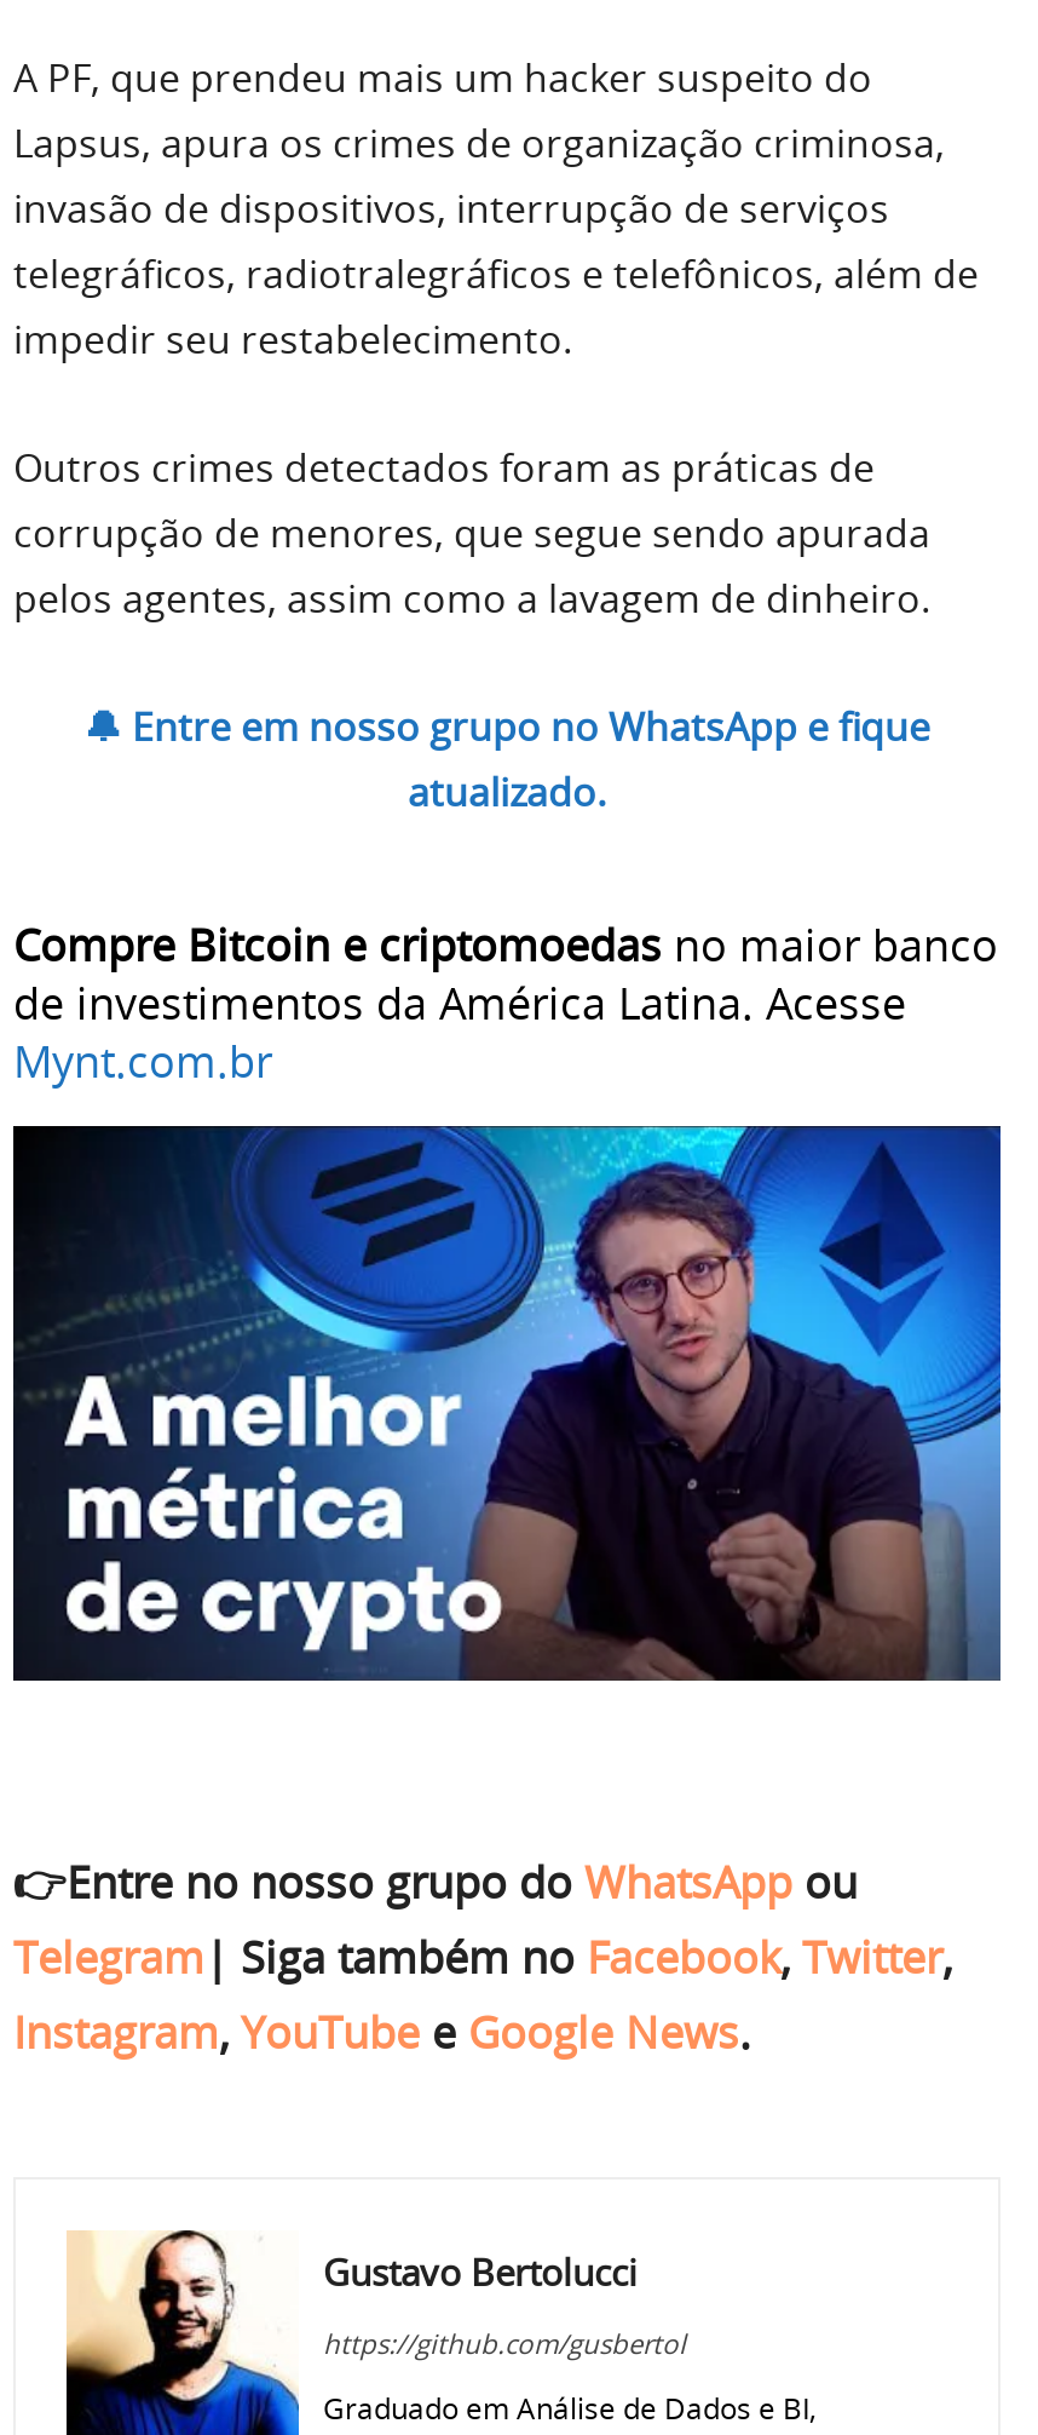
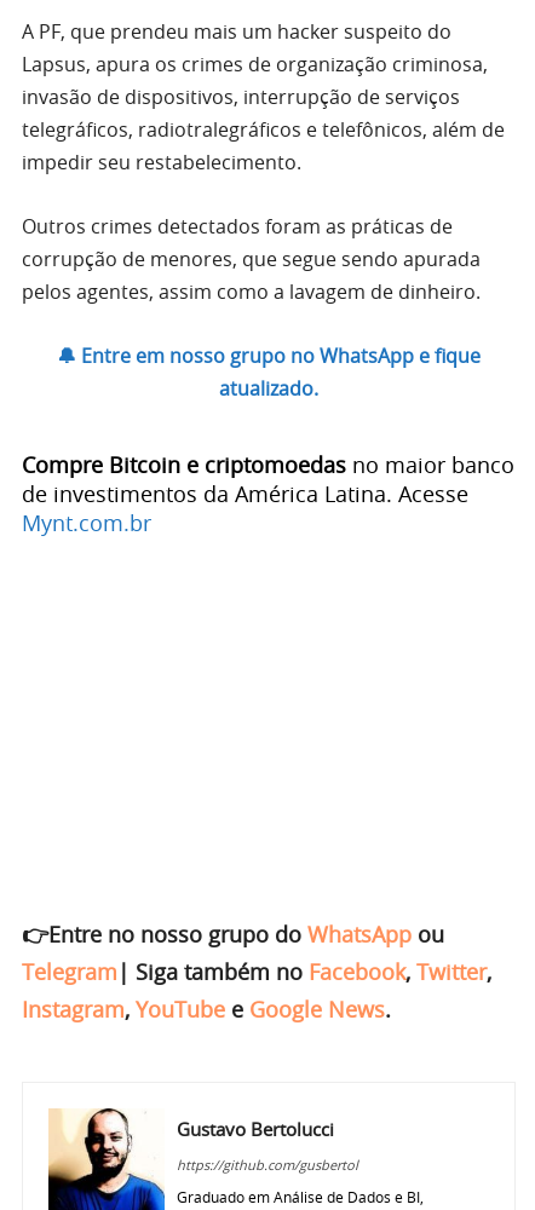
- [image]
